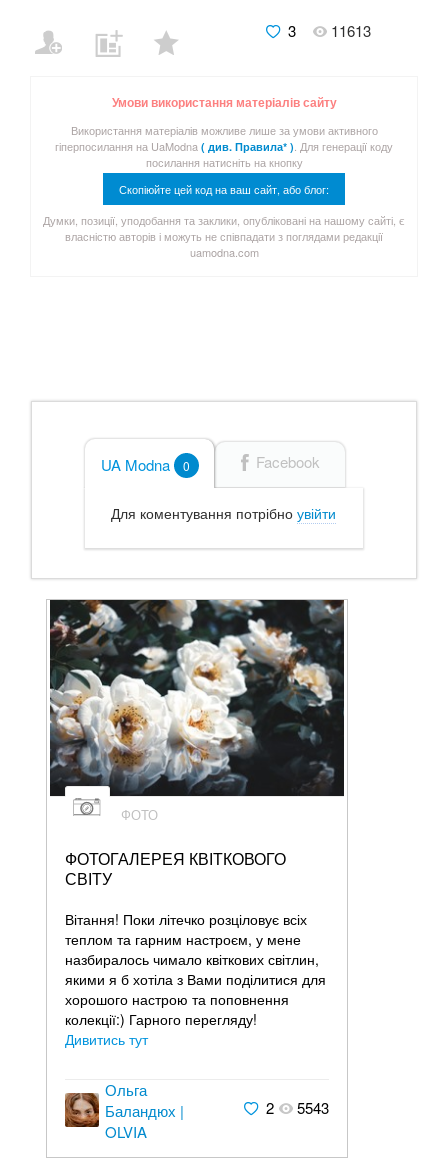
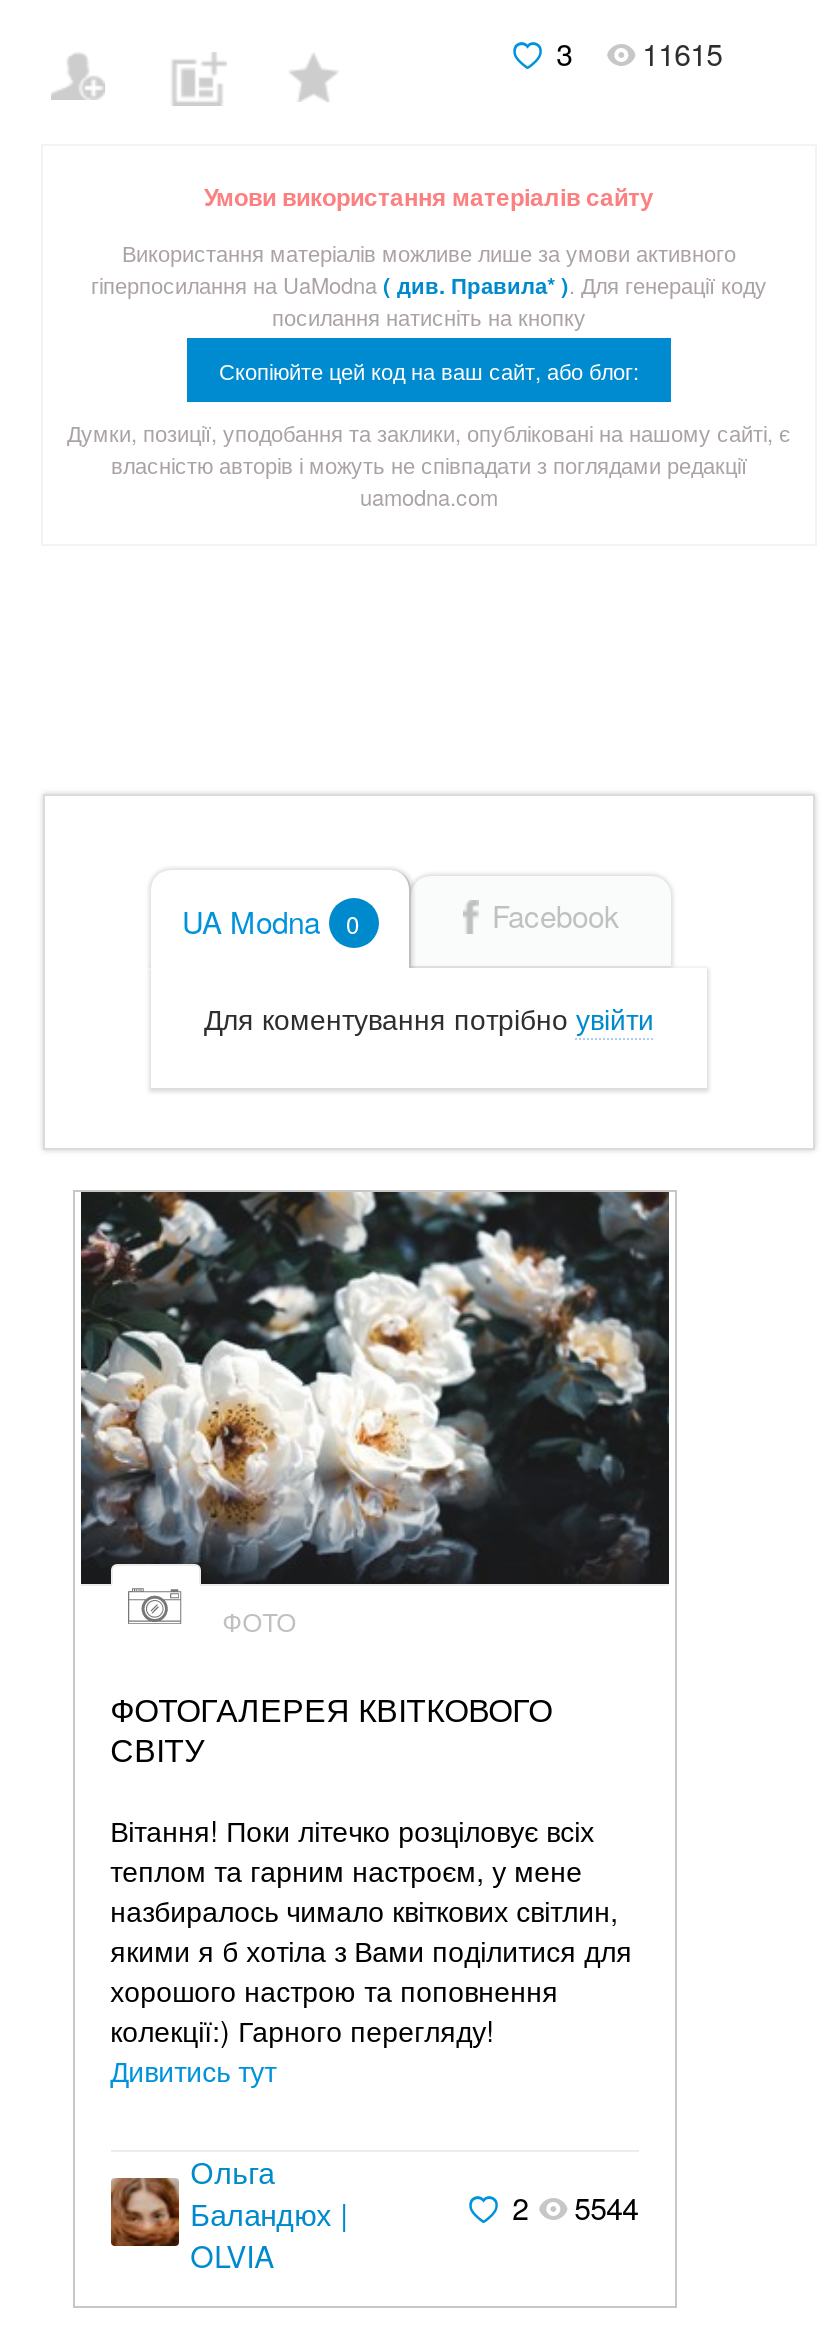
- 3 11613
+ 3 11615

- 2 5543
+ 2 5544
